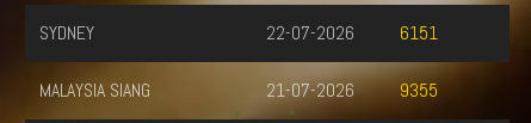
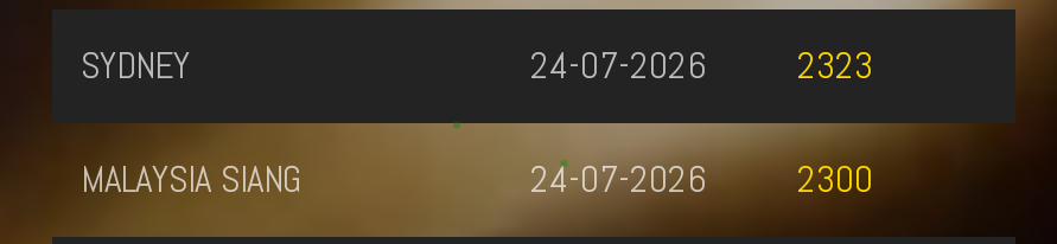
- 22-07-2026
+ 24-07-2026

- 6151
+ 2323

- 21-07-2026
+ 24-07-2026

- 9355
+ 2300
